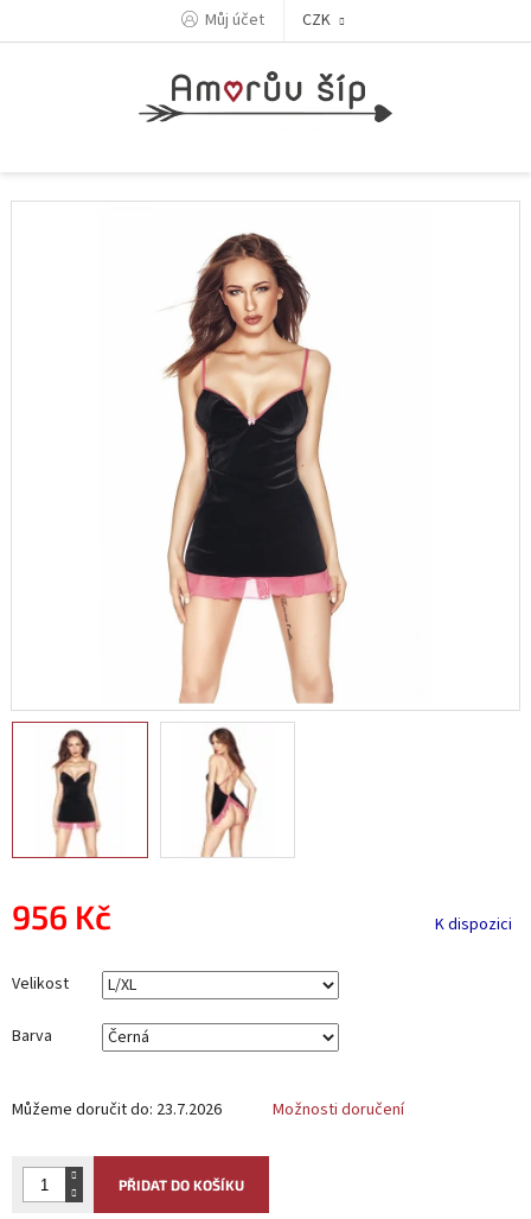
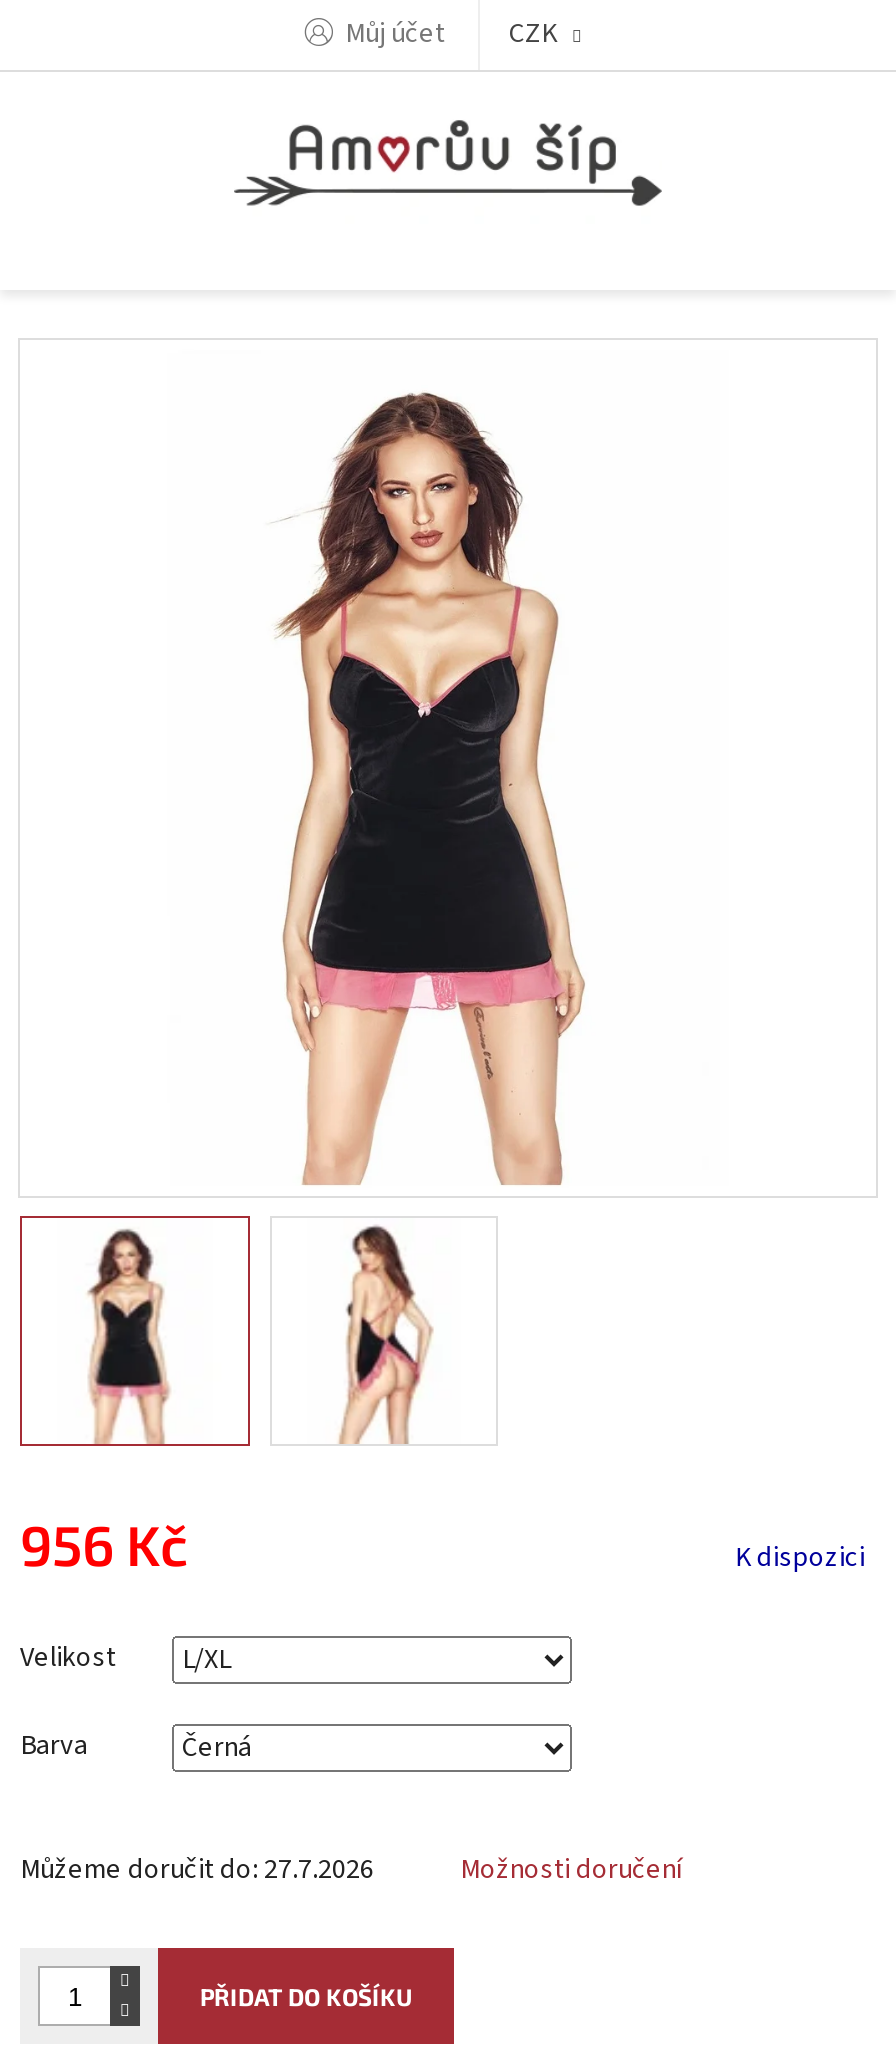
- Můžeme doručit do: 23.7.2026
+ Můžeme doručit do: 27.7.2026
